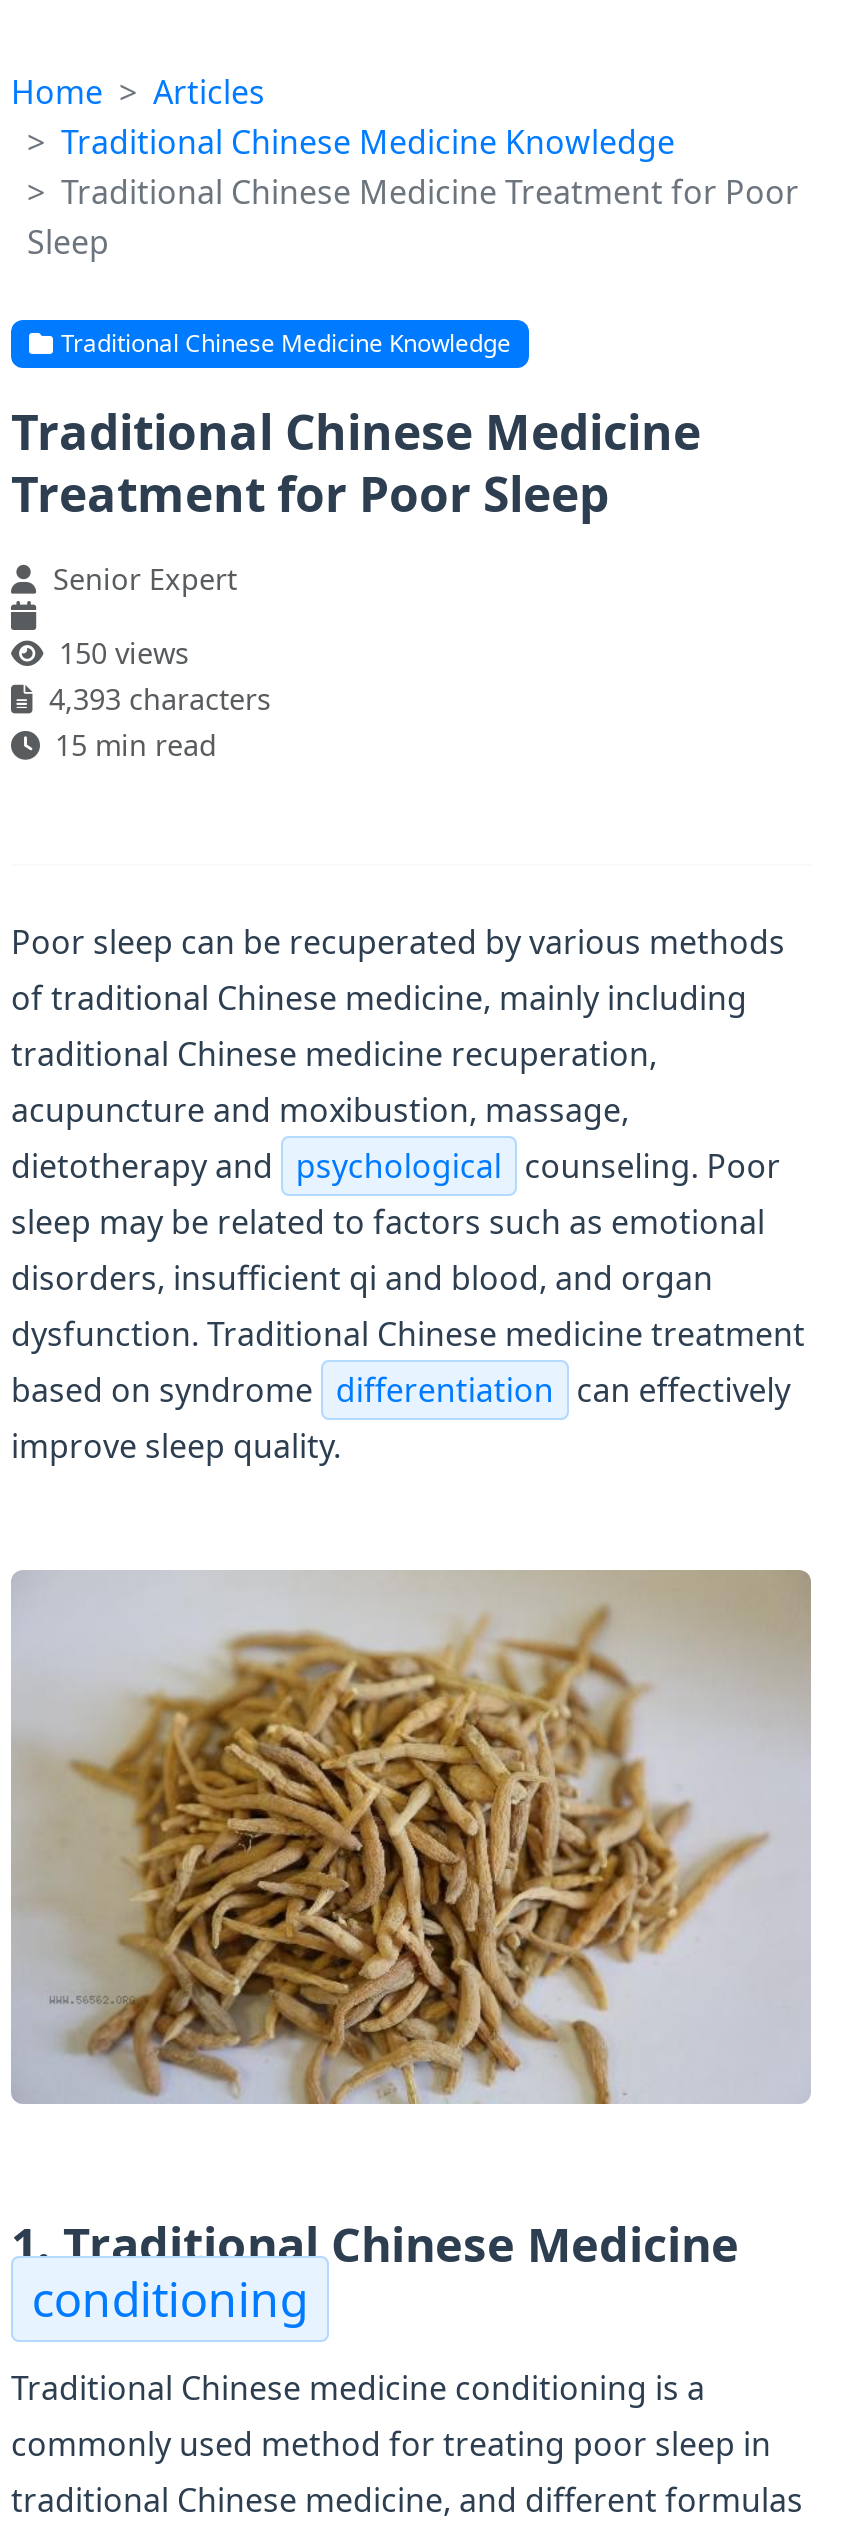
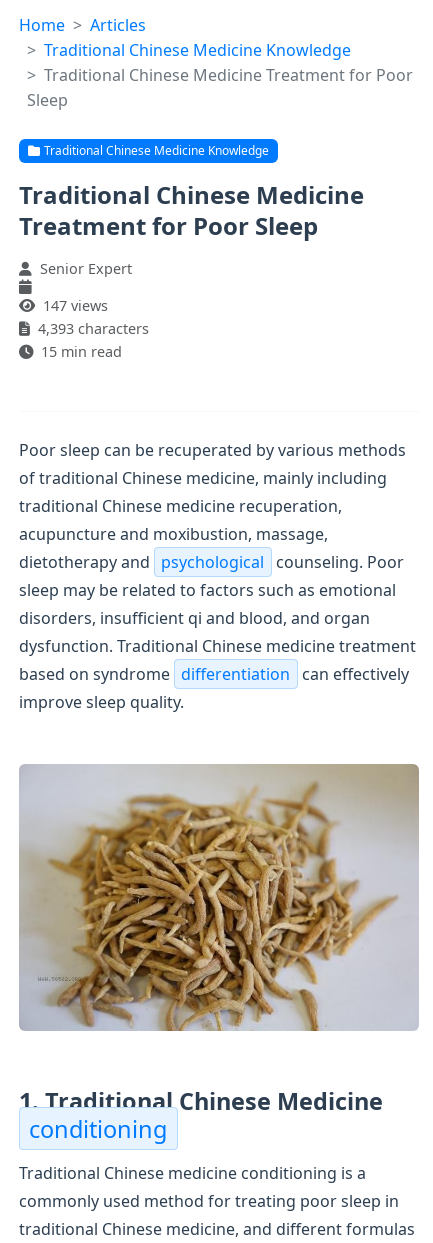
- 150 views
+ 147 views
